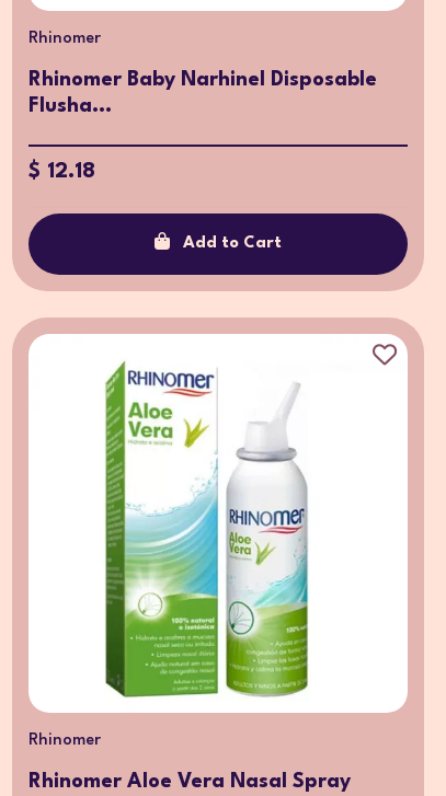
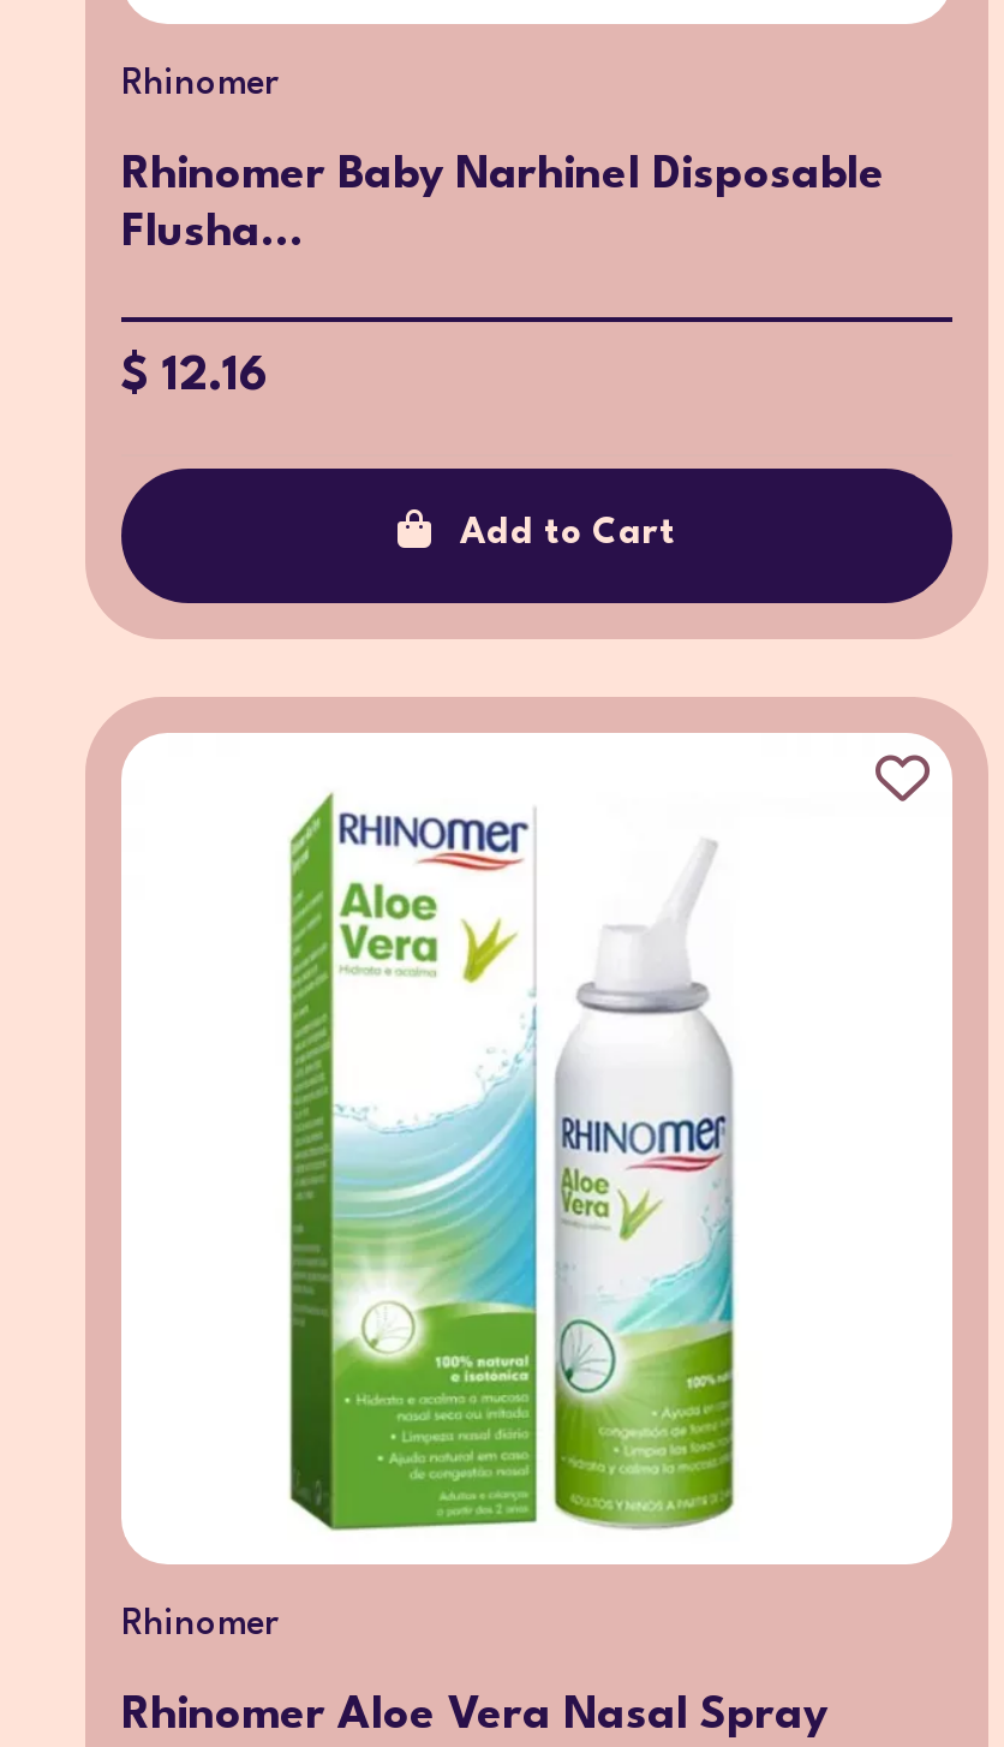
- $ 12.18
+ $ 12.16
